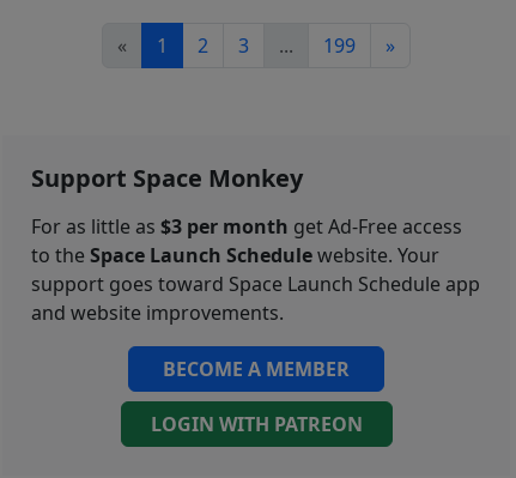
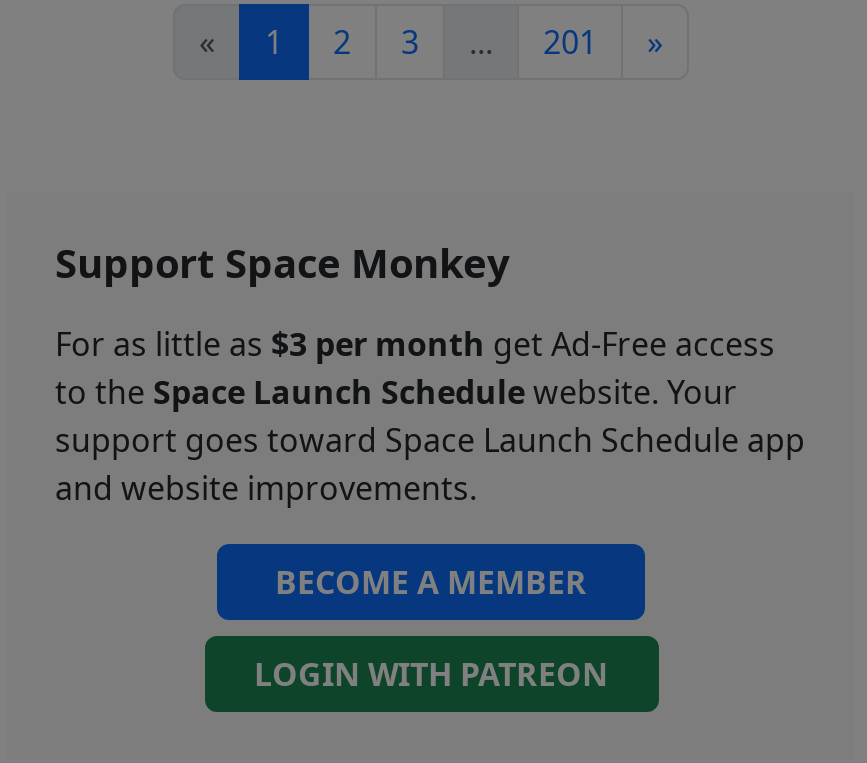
- 199
+ 201
